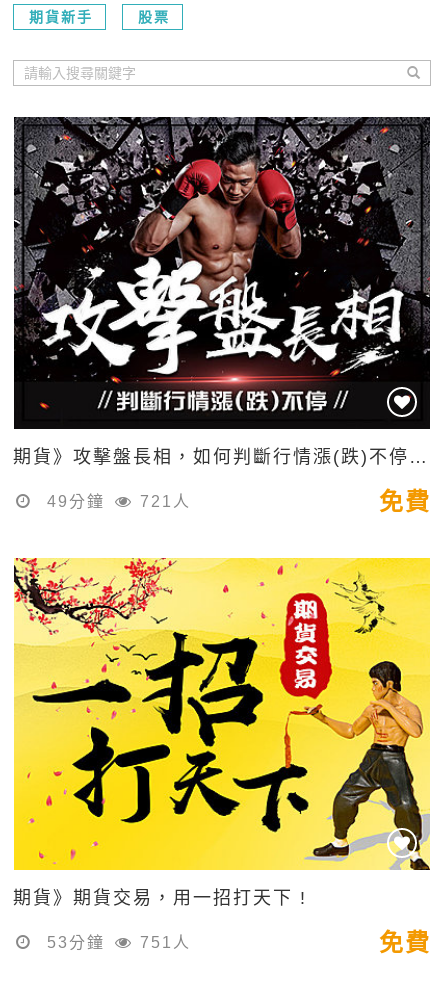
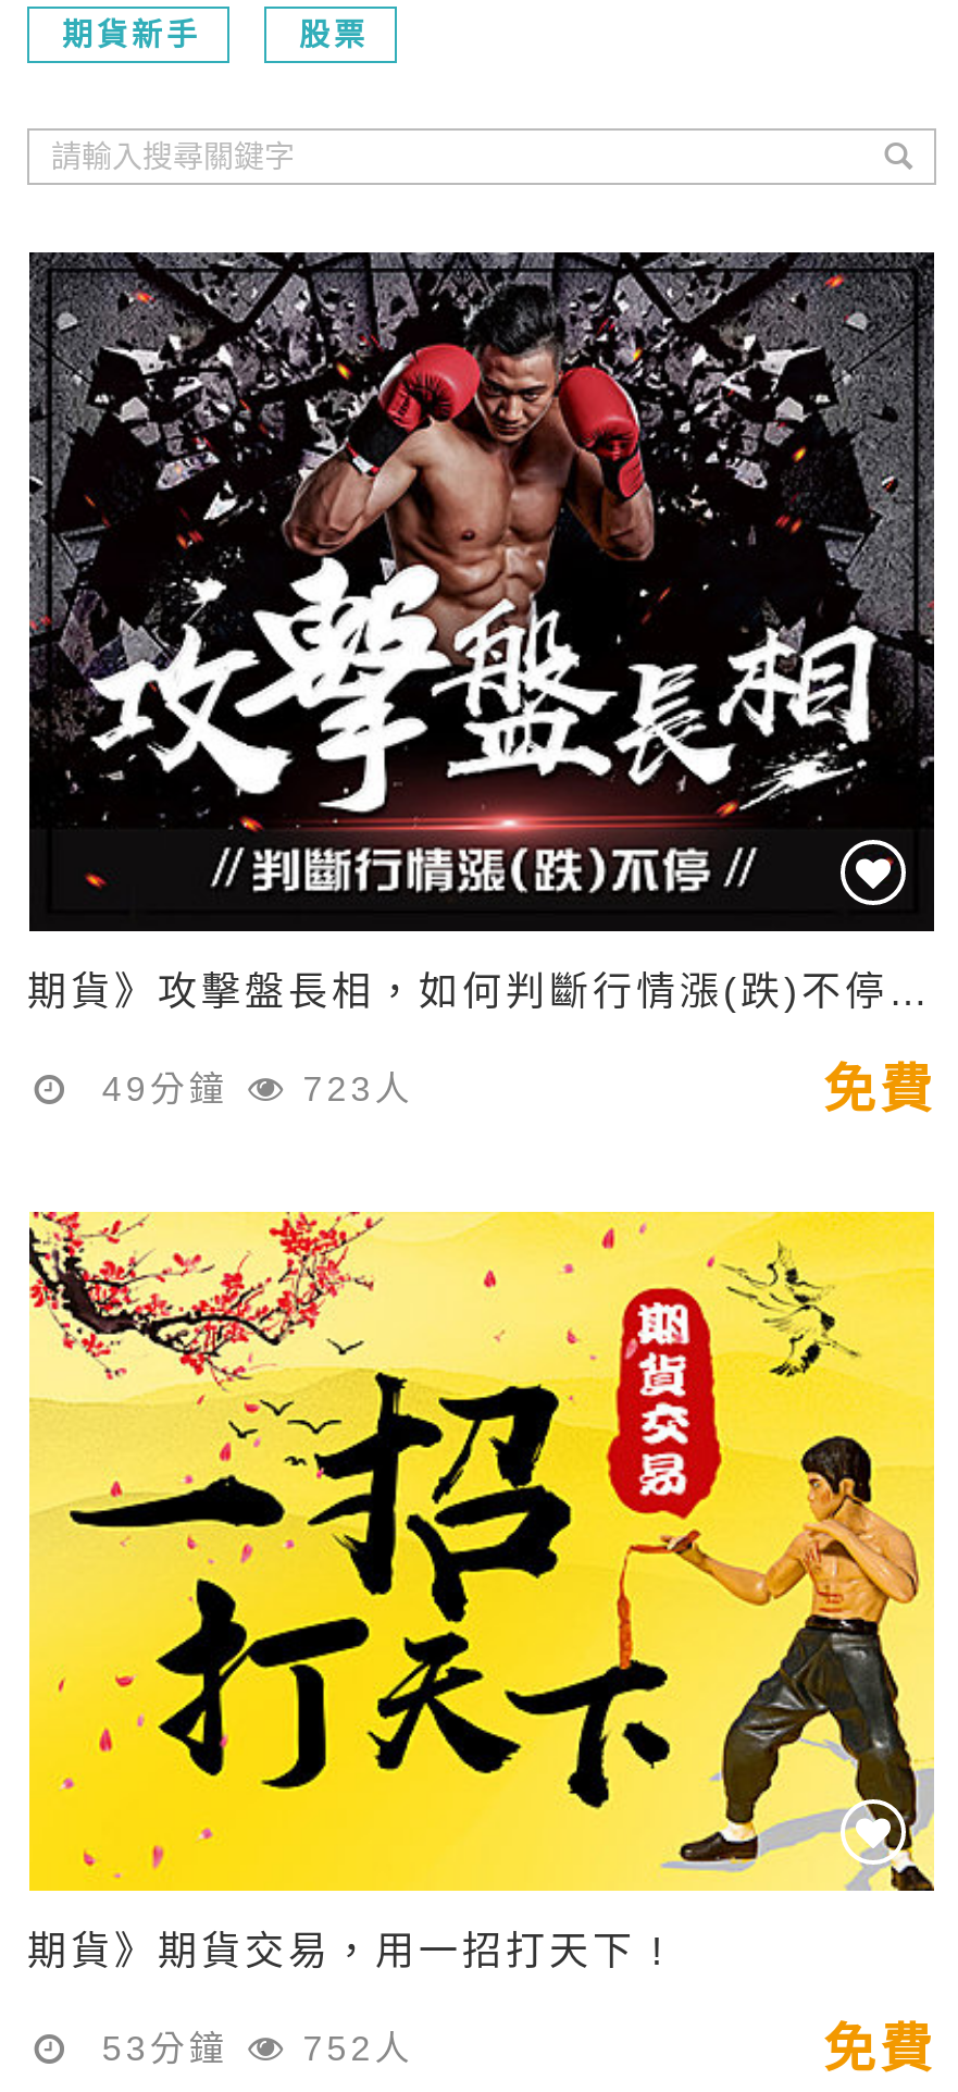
- 49分鐘 721人
+ 49分鐘 723人

- 53分鐘 751人
+ 53分鐘 752人
